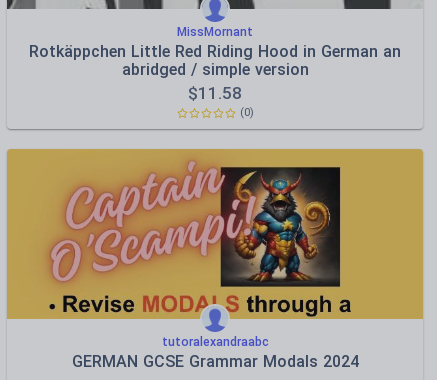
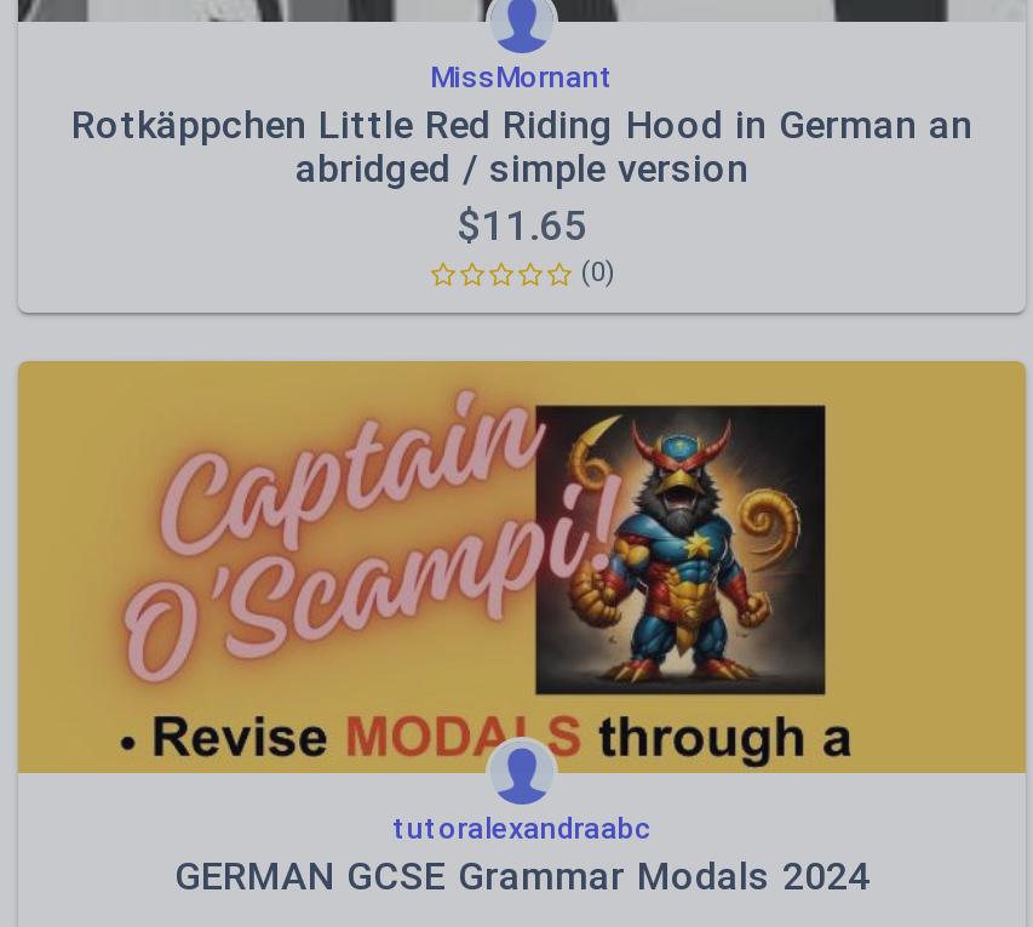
- $11.58
+ $11.65
